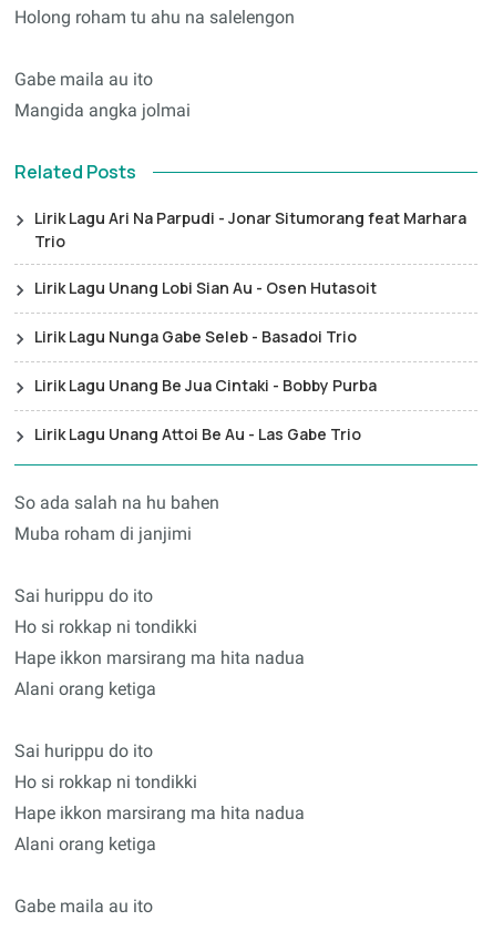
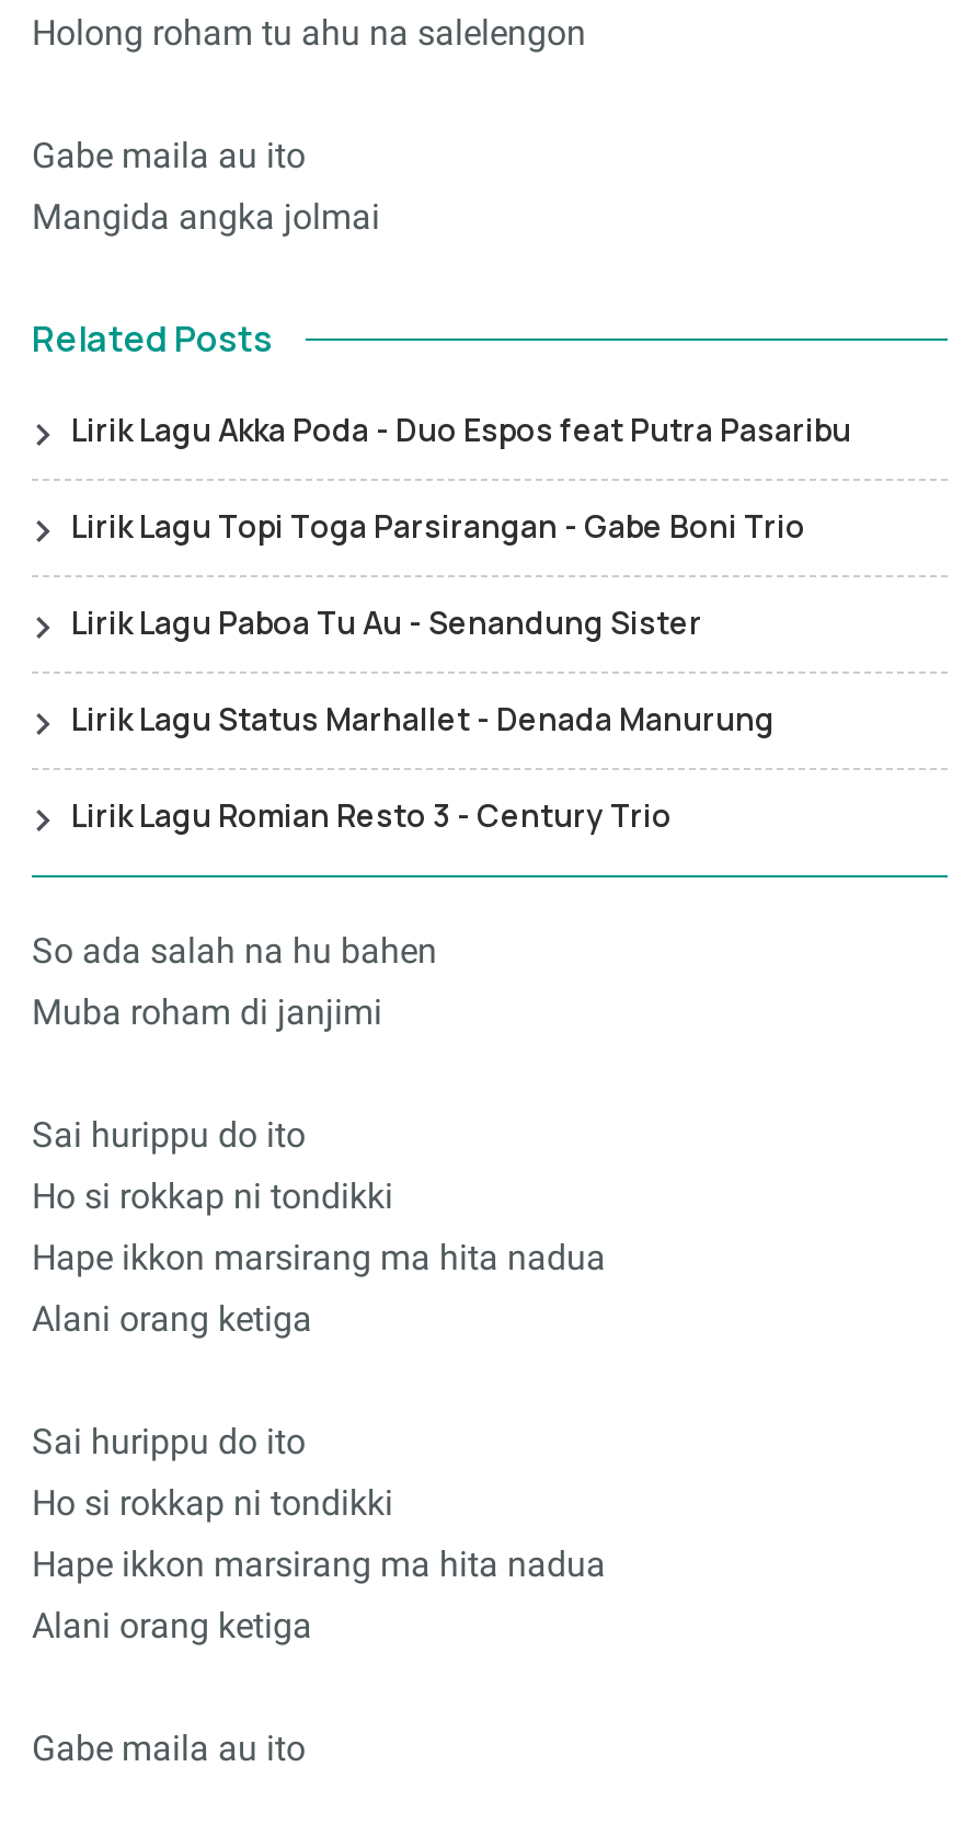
- Lirik Lagu Ari Na Parpudi - Jonar Situmorang feat Marhara
- Trio
+ Lirik Lagu Akka Poda - Duo Espos feat Putra Pasaribu

- Lirik Lagu Unang Lobi Sian Au - Osen Hutasoit
+ Lirik Lagu Topi Toga Parsirangan - Gabe Boni Trio

- Lirik Lagu Nunga Gabe Seleb - Basadoi Trio
+ Lirik Lagu Paboa Tu Au - Senandung Sister

- Lirik Lagu Unang Be Jua Cintaki - Bobby Purba
+ Lirik Lagu Status Marhallet - Denada Manurung

- Lirik Lagu Unang Attoi Be Au - Las Gabe Trio
+ Lirik Lagu Romian Resto 3 - Century Trio
